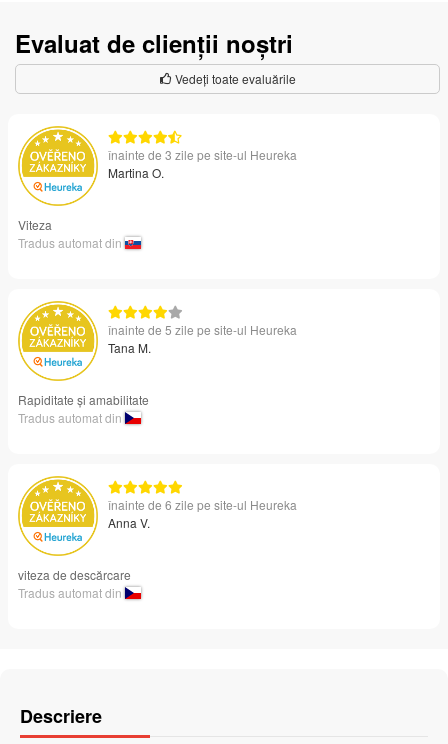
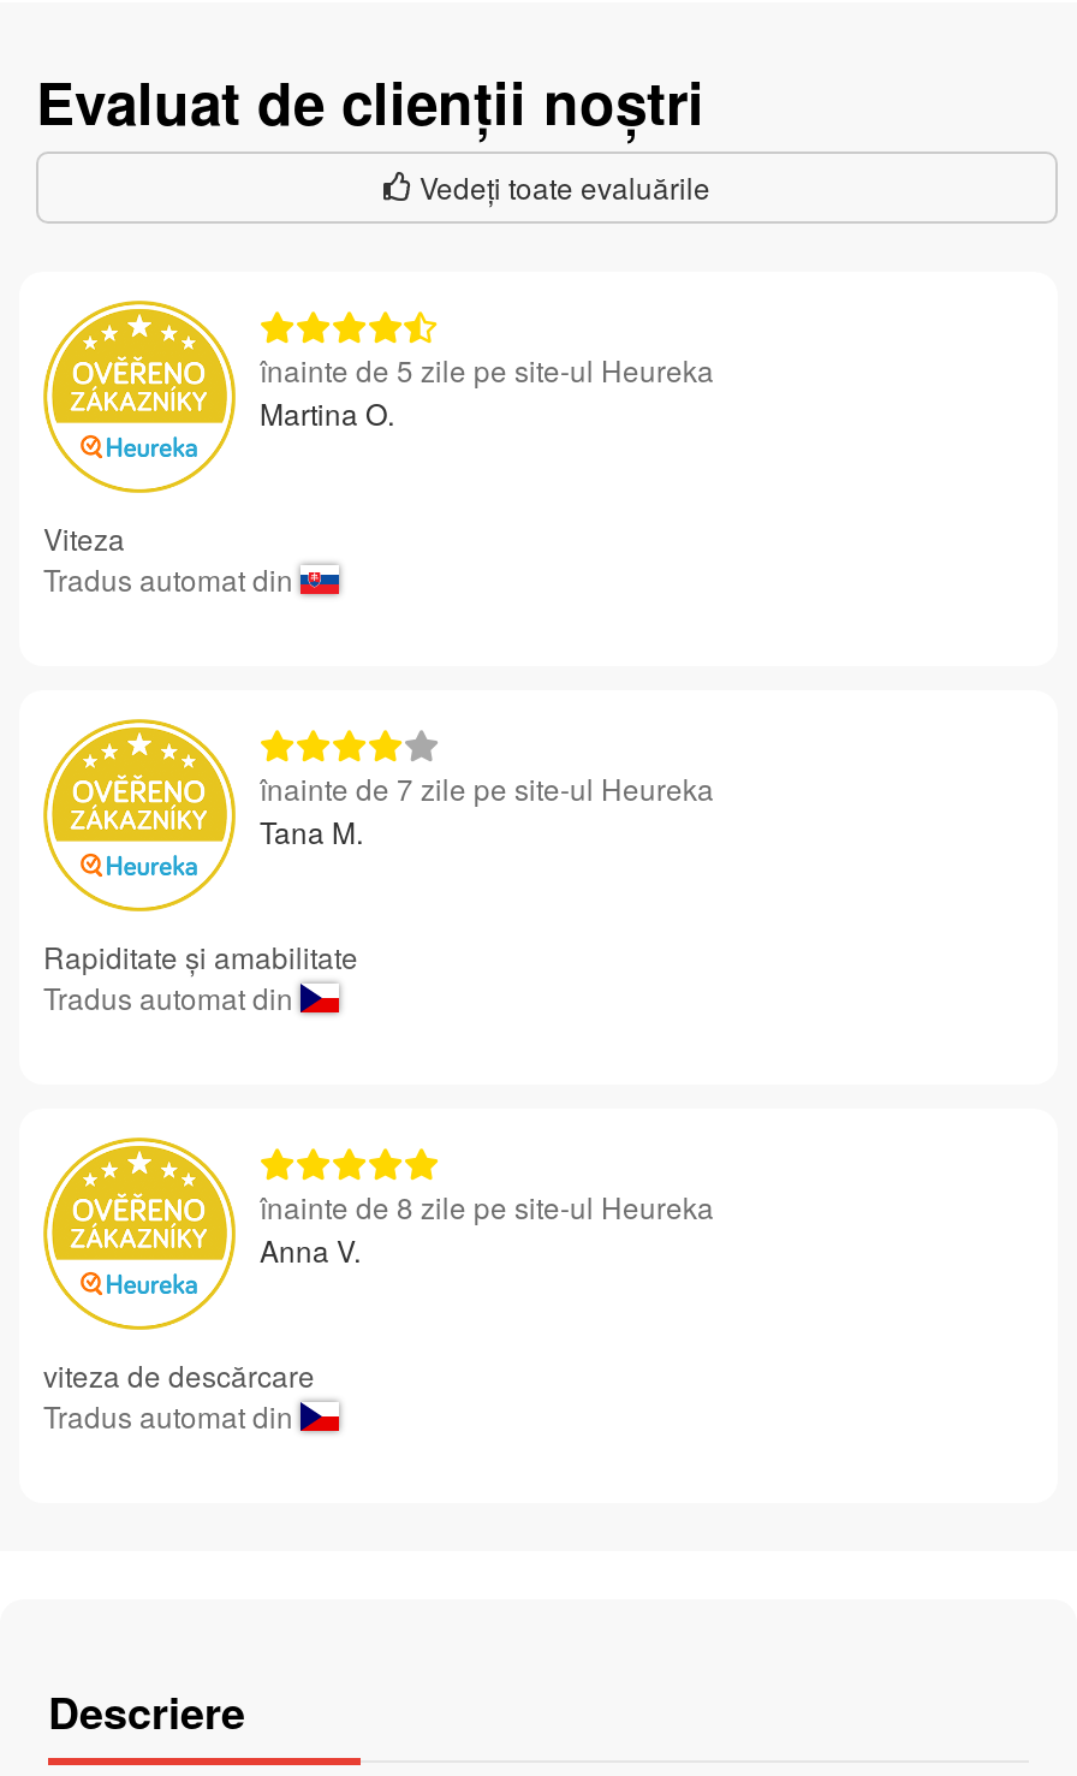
- înainte de 3 zile pe site-ul Heureka

+ înainte de 7 zile pe site-ul Heureka

moved up: înainte de 5 zile pe site-ul Heureka

- înainte de 6 zile pe site-ul Heureka
+ înainte de 8 zile pe site-ul Heureka
